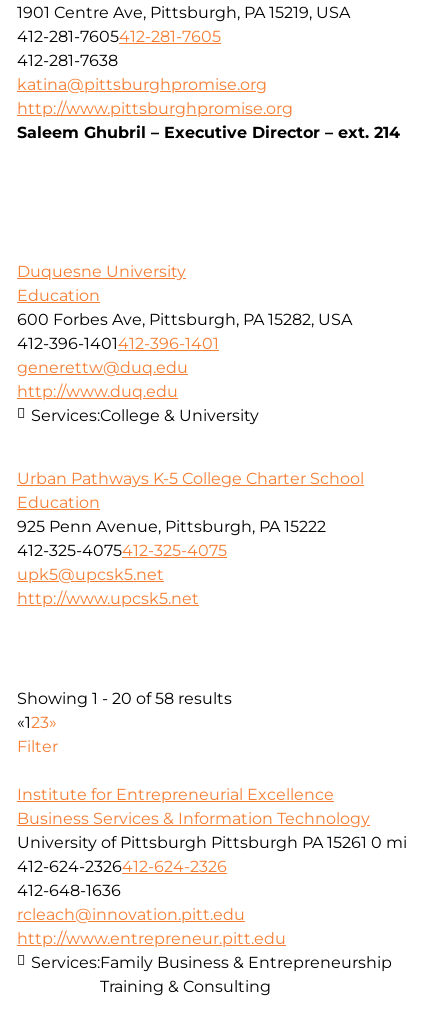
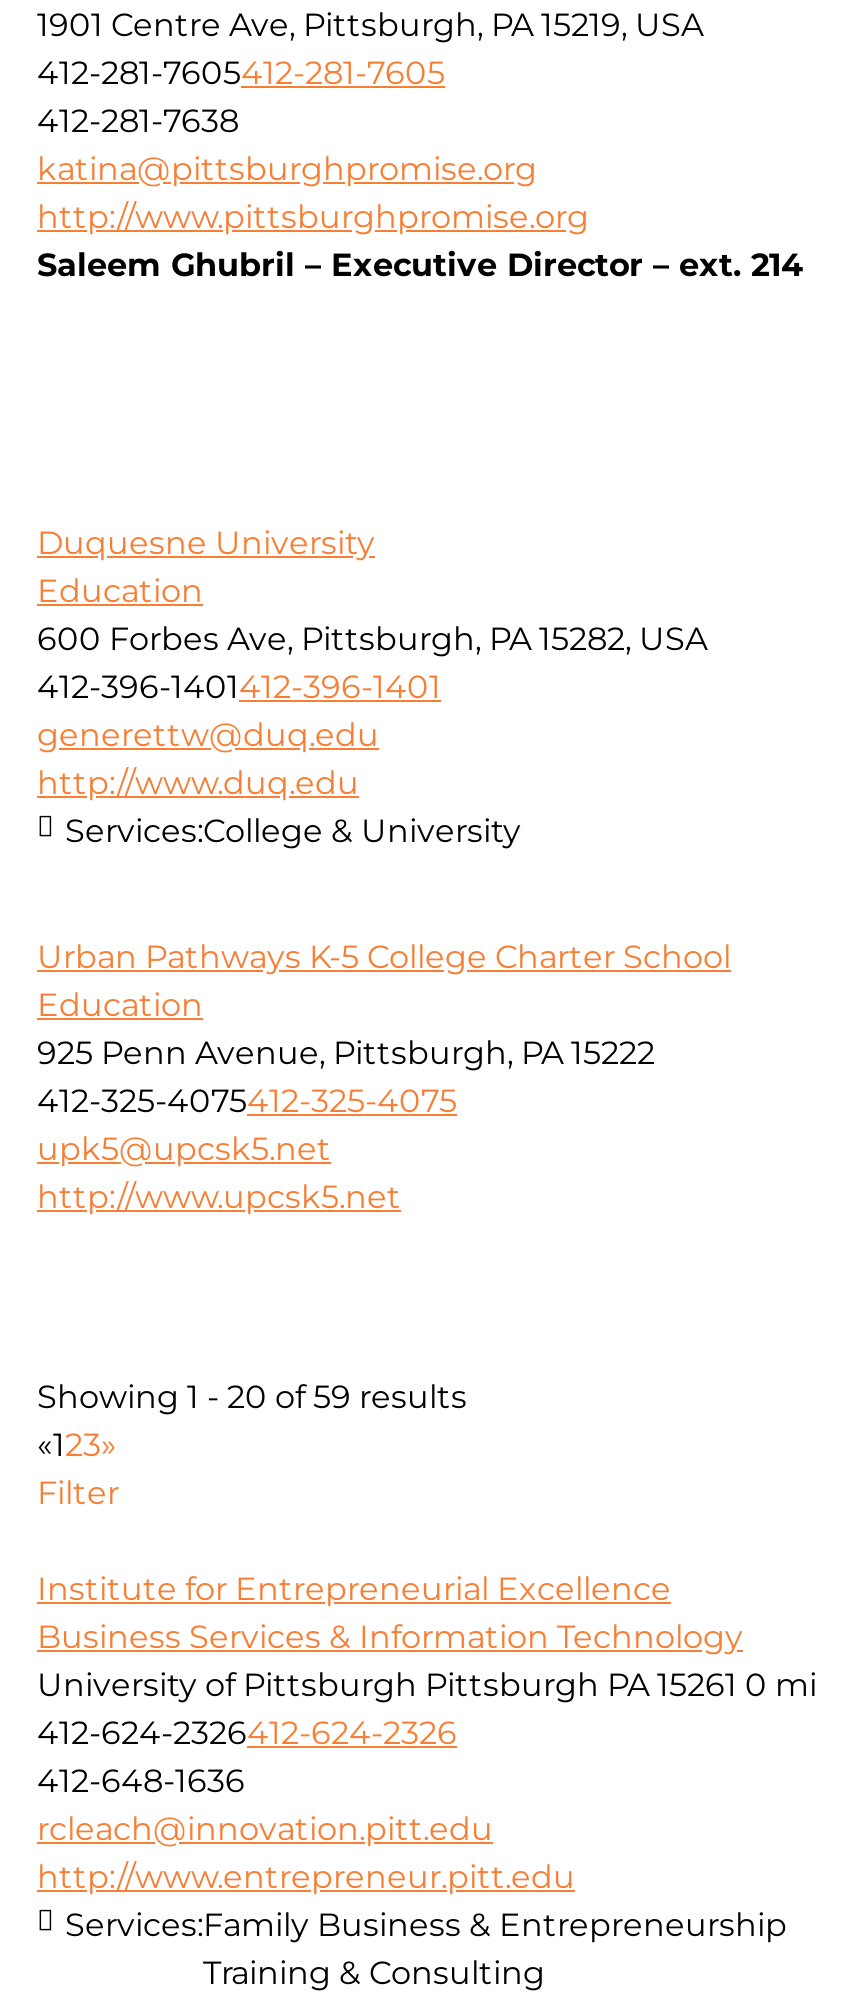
- Showing 1 - 20 of 58 results
+ Showing 1 - 20 of 59 results
